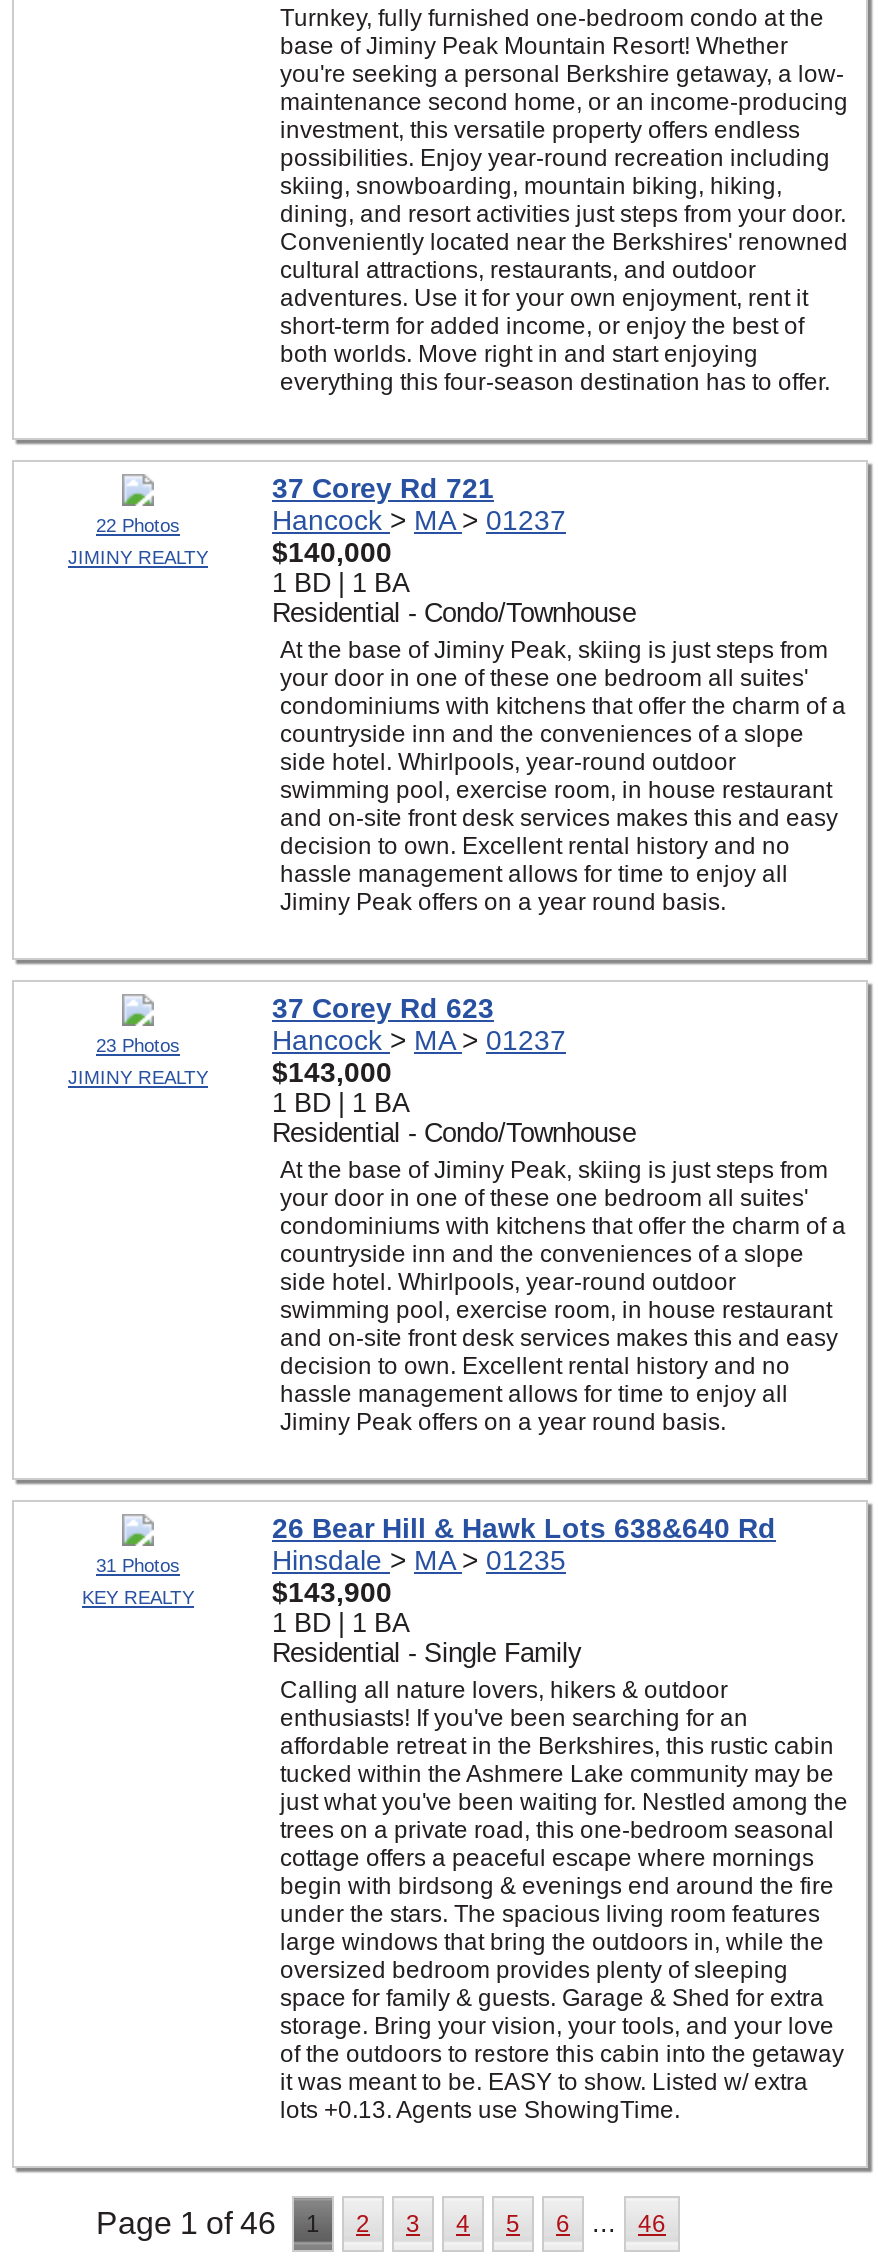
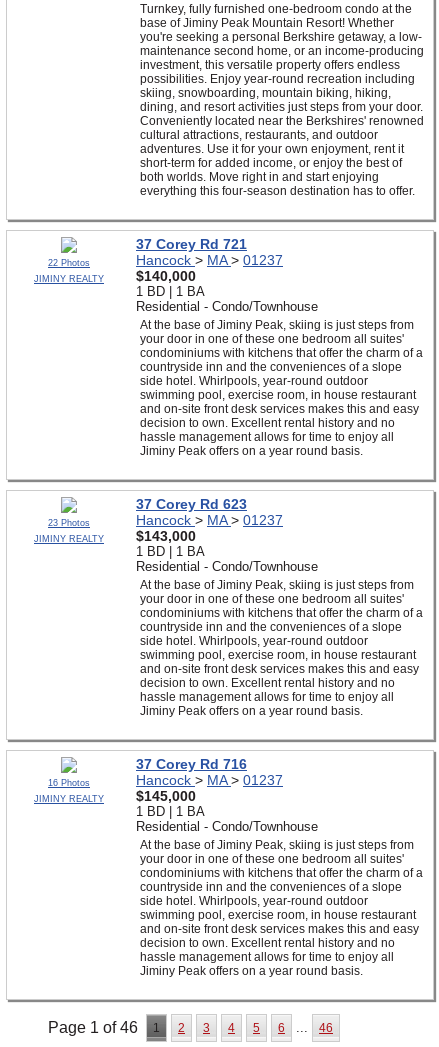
- 26 Bear Hill & Hawk Lots 638&640 Rd
- Hinsdale > MA > 01235
- $143,900
+ 37 Corey Rd 716
+ Hancock > MA > 01237
+ $145,000

- 31 Photos
+ 16 Photos

- KEY REALTY
+ JIMINY REALTY

- Residential - Single Family
- Calling all nature lovers, hikers & outdoor
- enthusiasts! If you've been searching for an
- affordable retreat in the Berkshires, this rustic cabin
- tucked within the Ashmere Lake community may be
- just what you've been waiting for. Nestled among the
- trees on a private road, this one-bedroom seasonal
- cottage offers a peaceful escape where mornings
- begin with birdsong & evenings end around the fire
- under the stars. The spacious living room features
- large windows that bring the outdoors in, while the
- oversized bedroom provides plenty of sleeping
- space for family & guests. Garage & Shed for extra
- storage. Bring your vision, your tools, and your love
- of the outdoors to restore this cabin into the getaway
- it was meant to be. EASY to show. Listed w/ extra
- lots +0.13. Agents use ShowingTime.
+ Residential - Condo/Townhouse
+ At the base of Jiminy Peak, skiing is just steps from
+ your door in one of these one bedroom all suites'
+ condominiums with kitchens that offer the charm of a
+ countryside inn and the conveniences of a slope
+ side hotel. Whirlpools, year-round outdoor
+ swimming pool, exercise room, in house restaurant
+ and on-site front desk services makes this and easy
+ decision to own. Excellent rental history and no
+ hassle management allows for time to enjoy all
+ Jiminy Peak offers on a year round basis.
